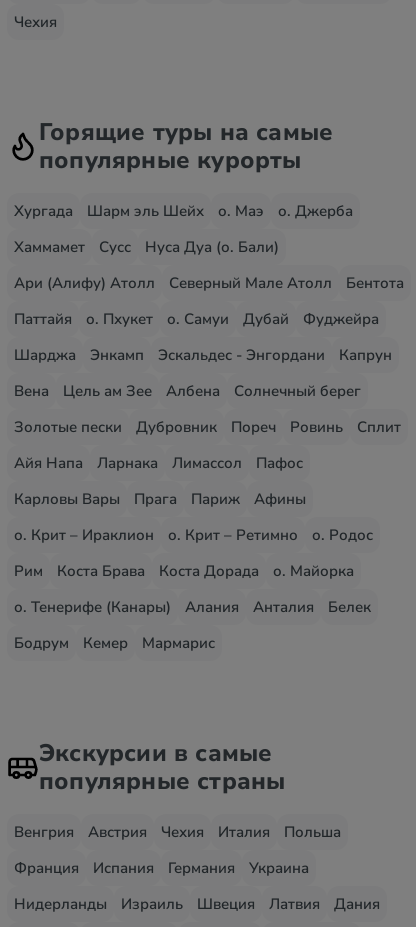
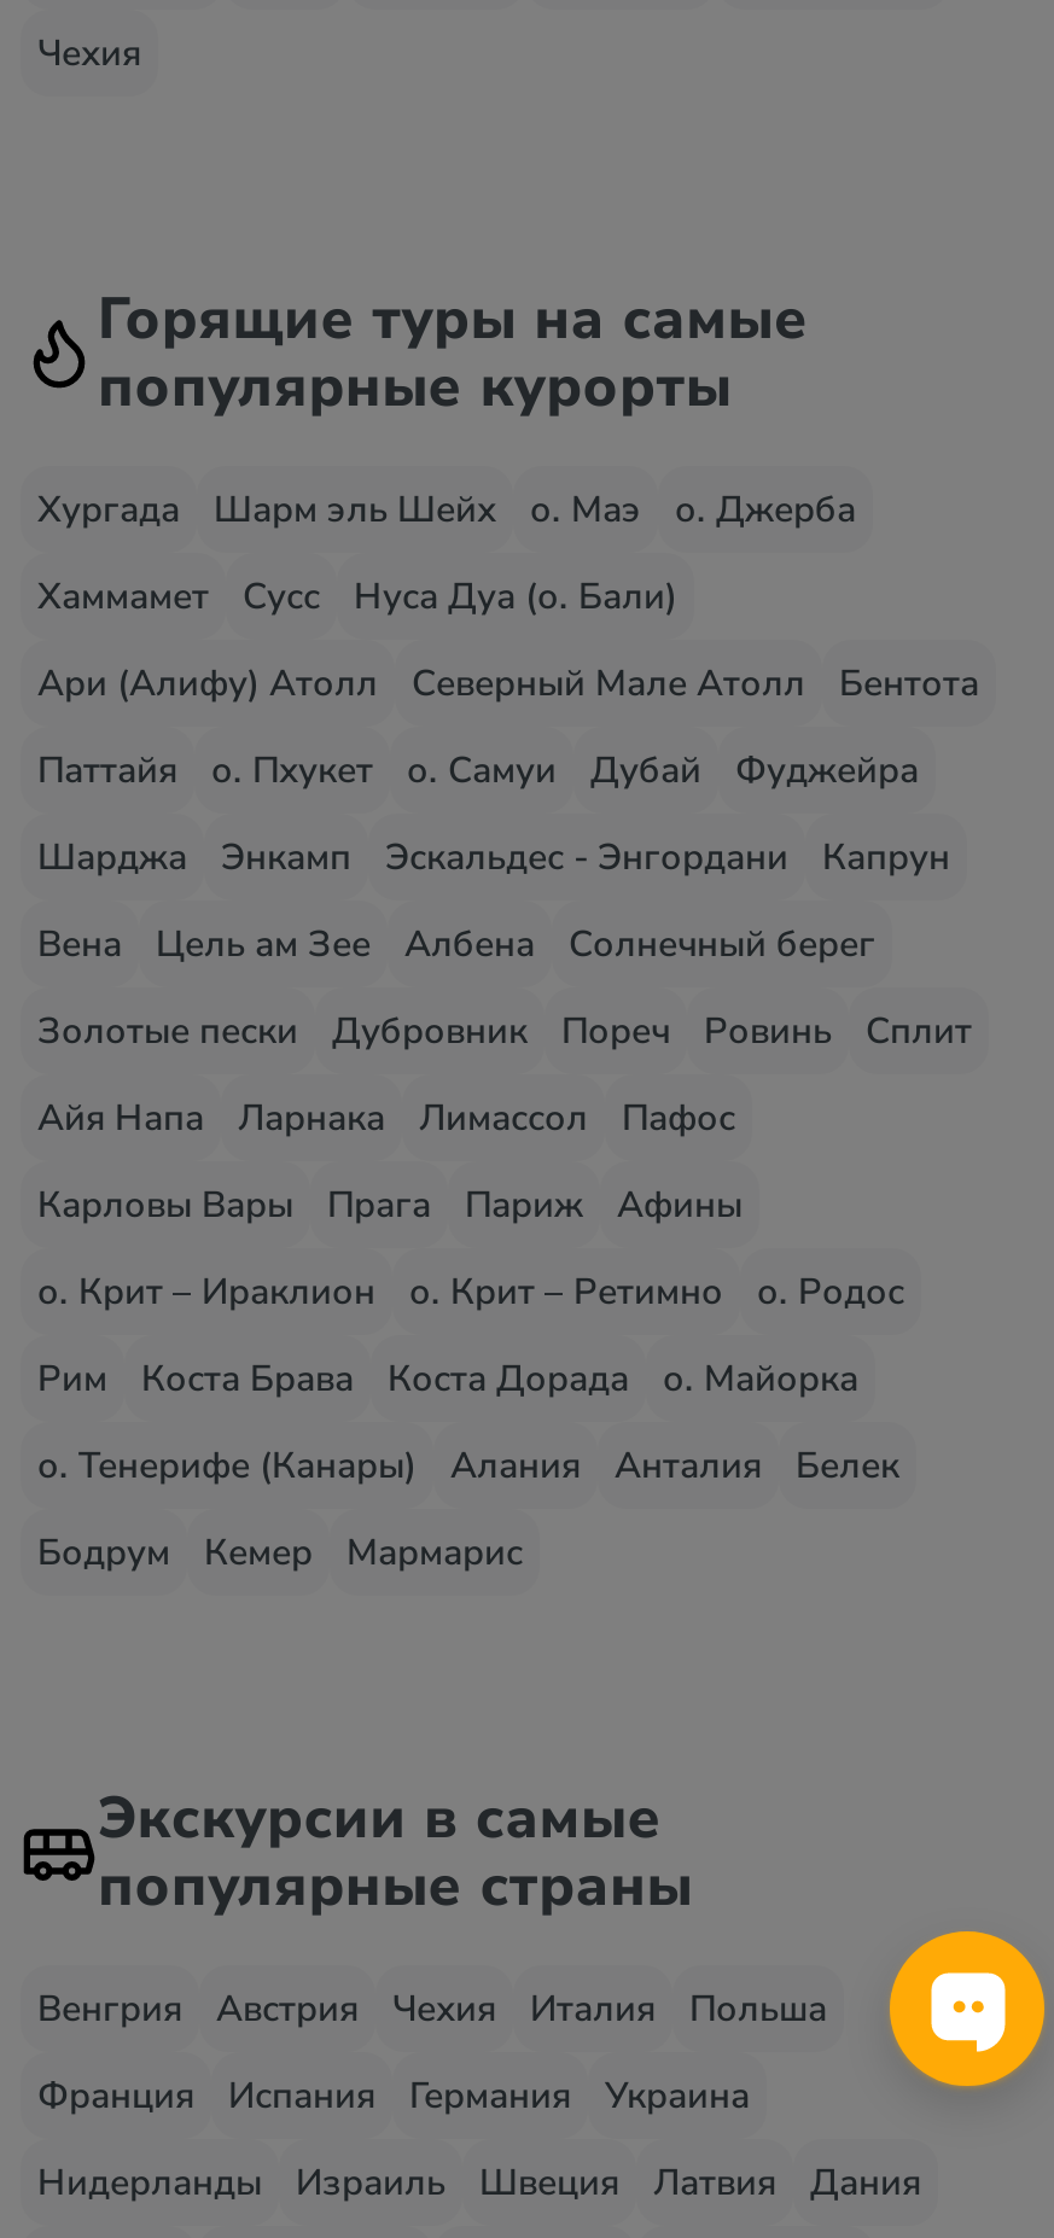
+ [image]
